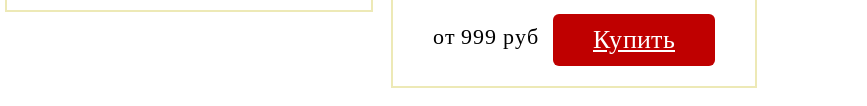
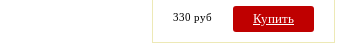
- от 999 руб
+ 330 руб
